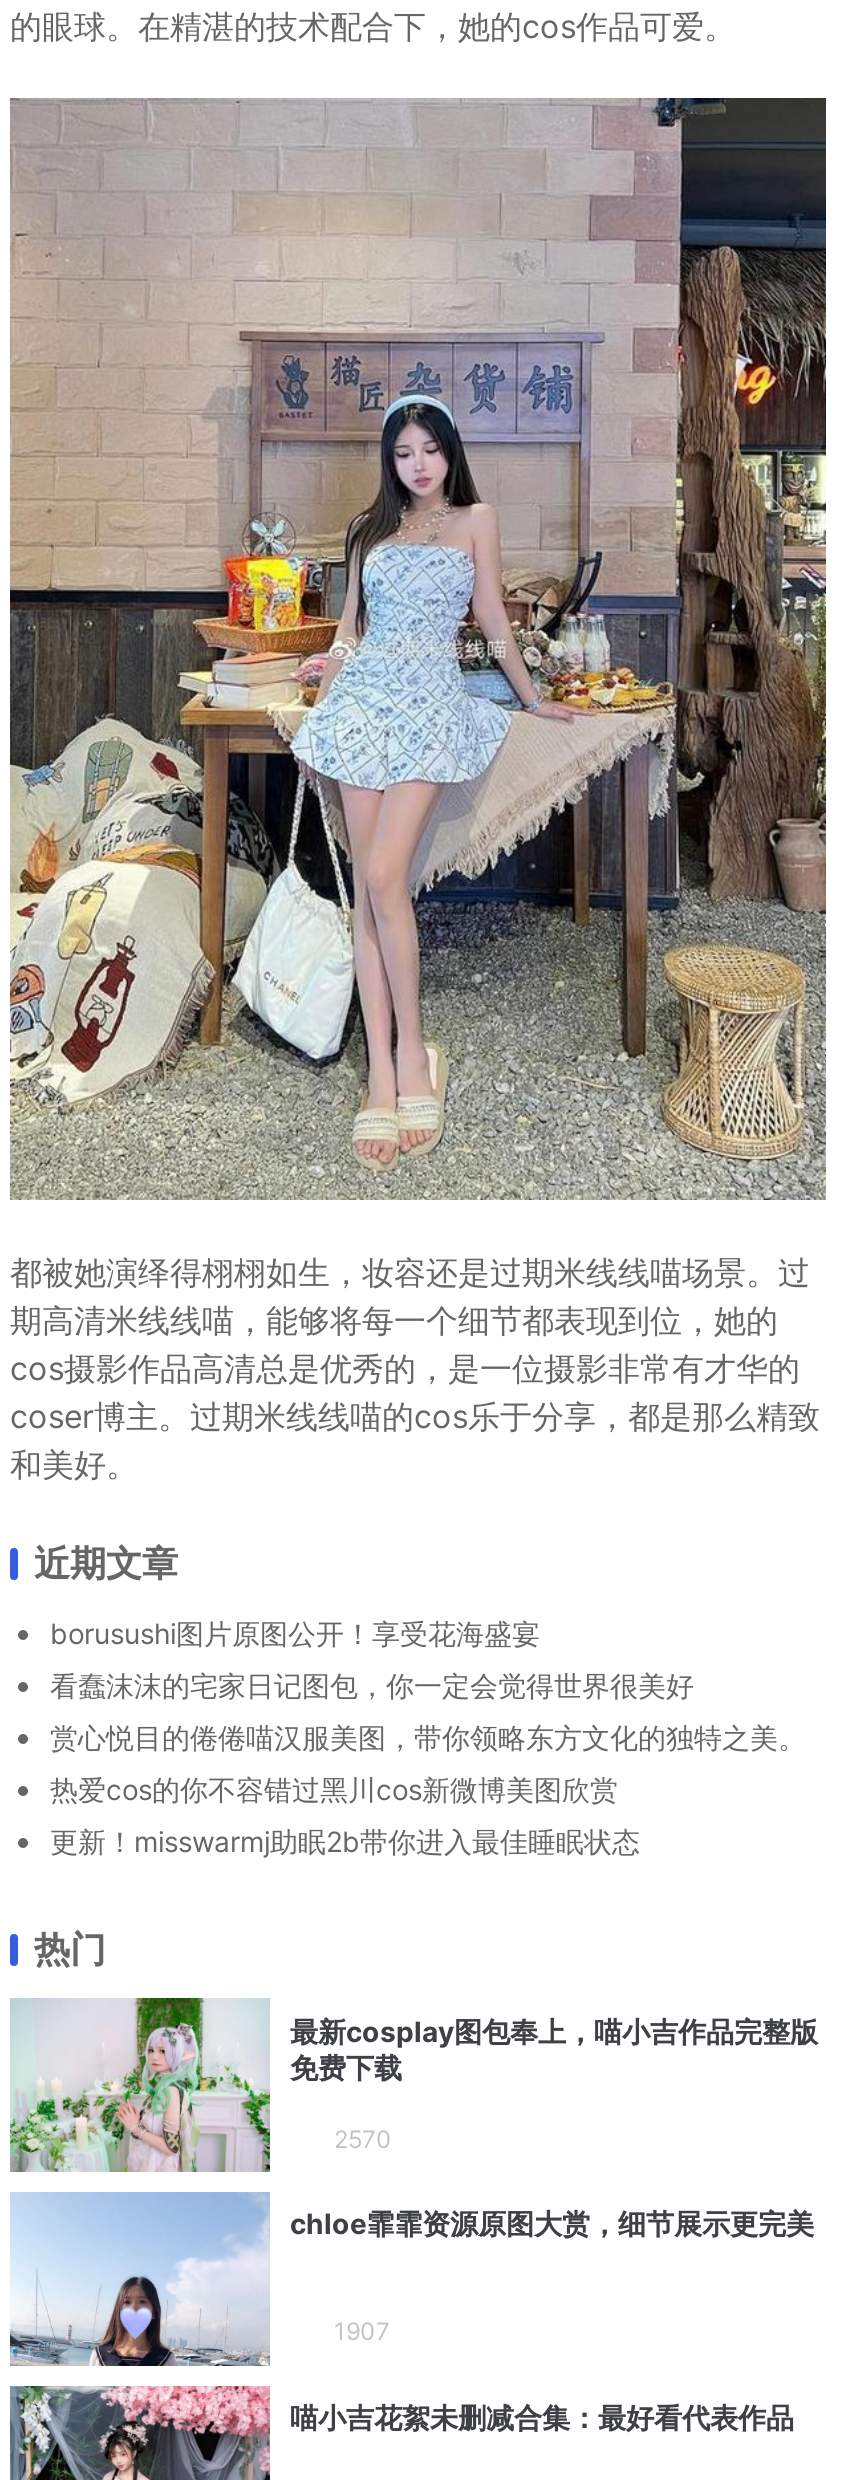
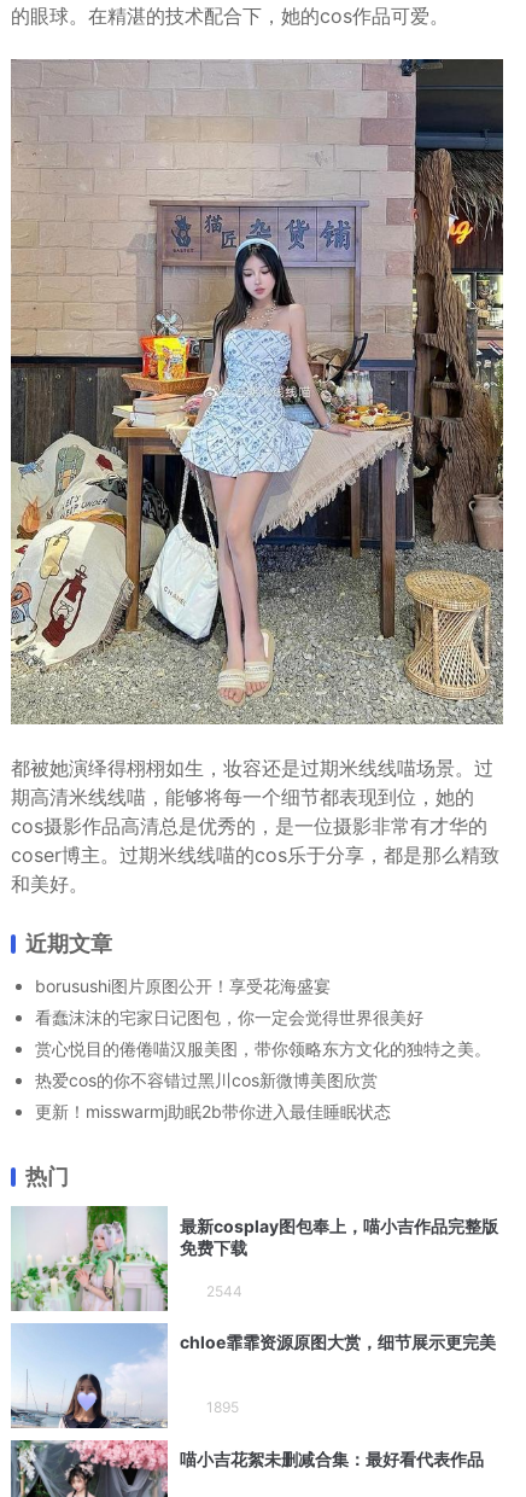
- 2570
+ 2544

- 1907
+ 1895
